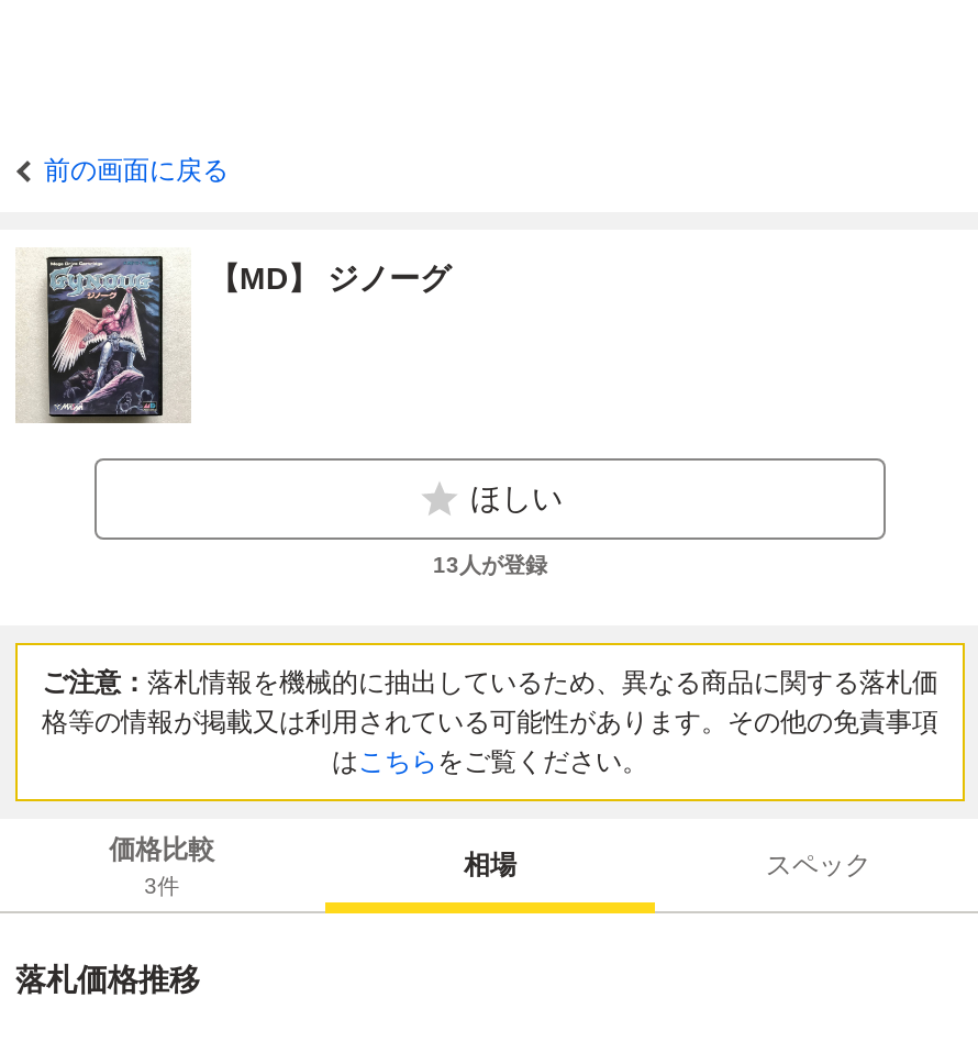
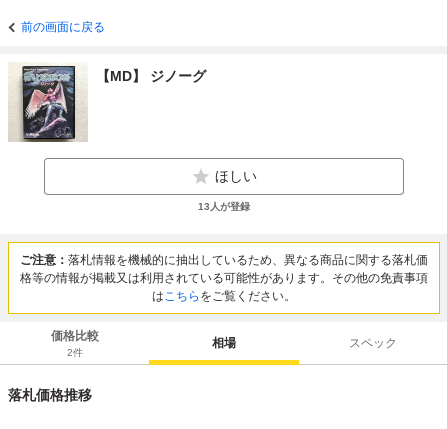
- 3件
+ 2件
